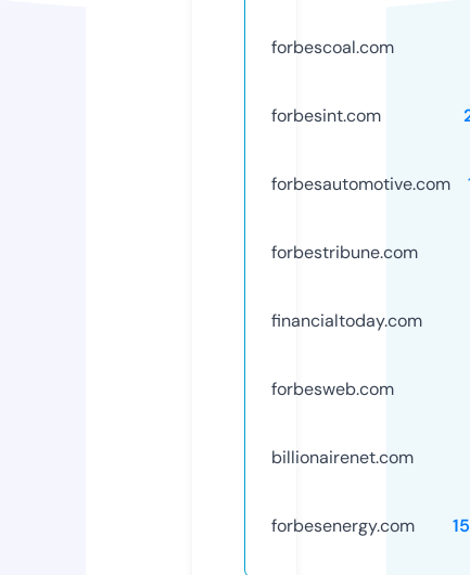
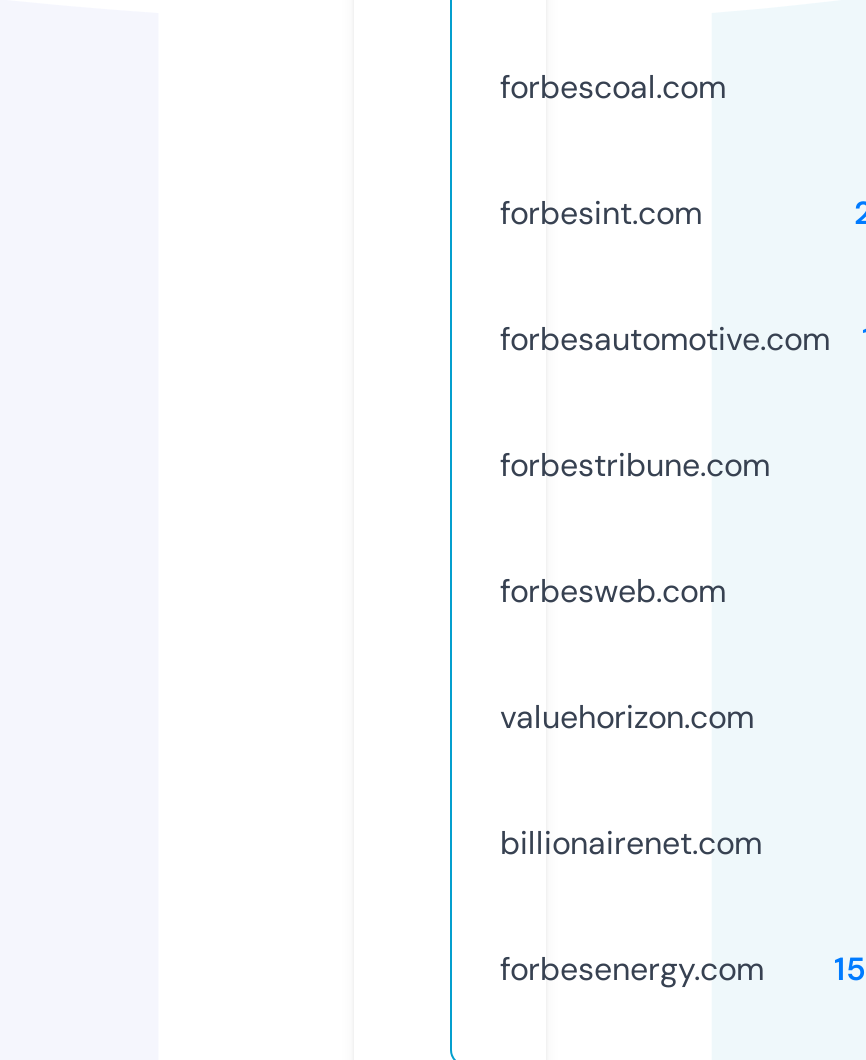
- financialtoday.com

moved up: forbesweb.com

+ valuehorizon.com
